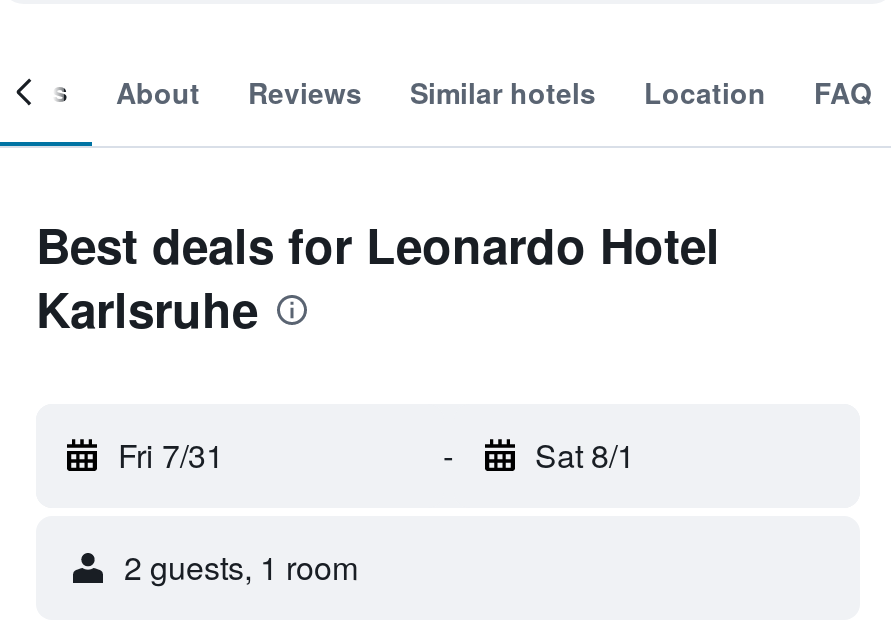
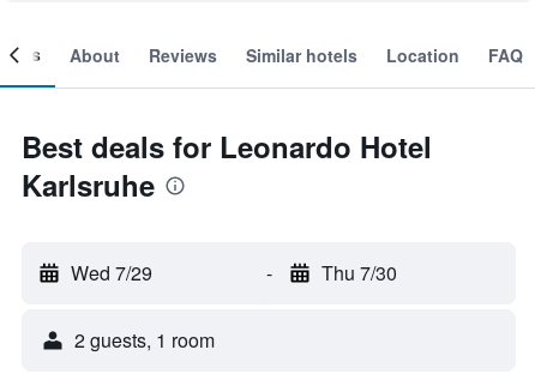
- Fri 7/31
+ Wed 7/29

- Sat 8/1
+ Thu 7/30
